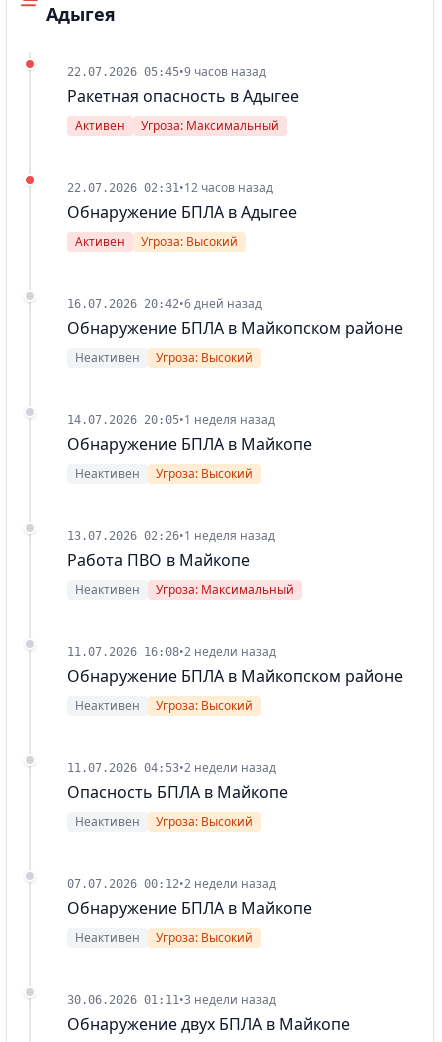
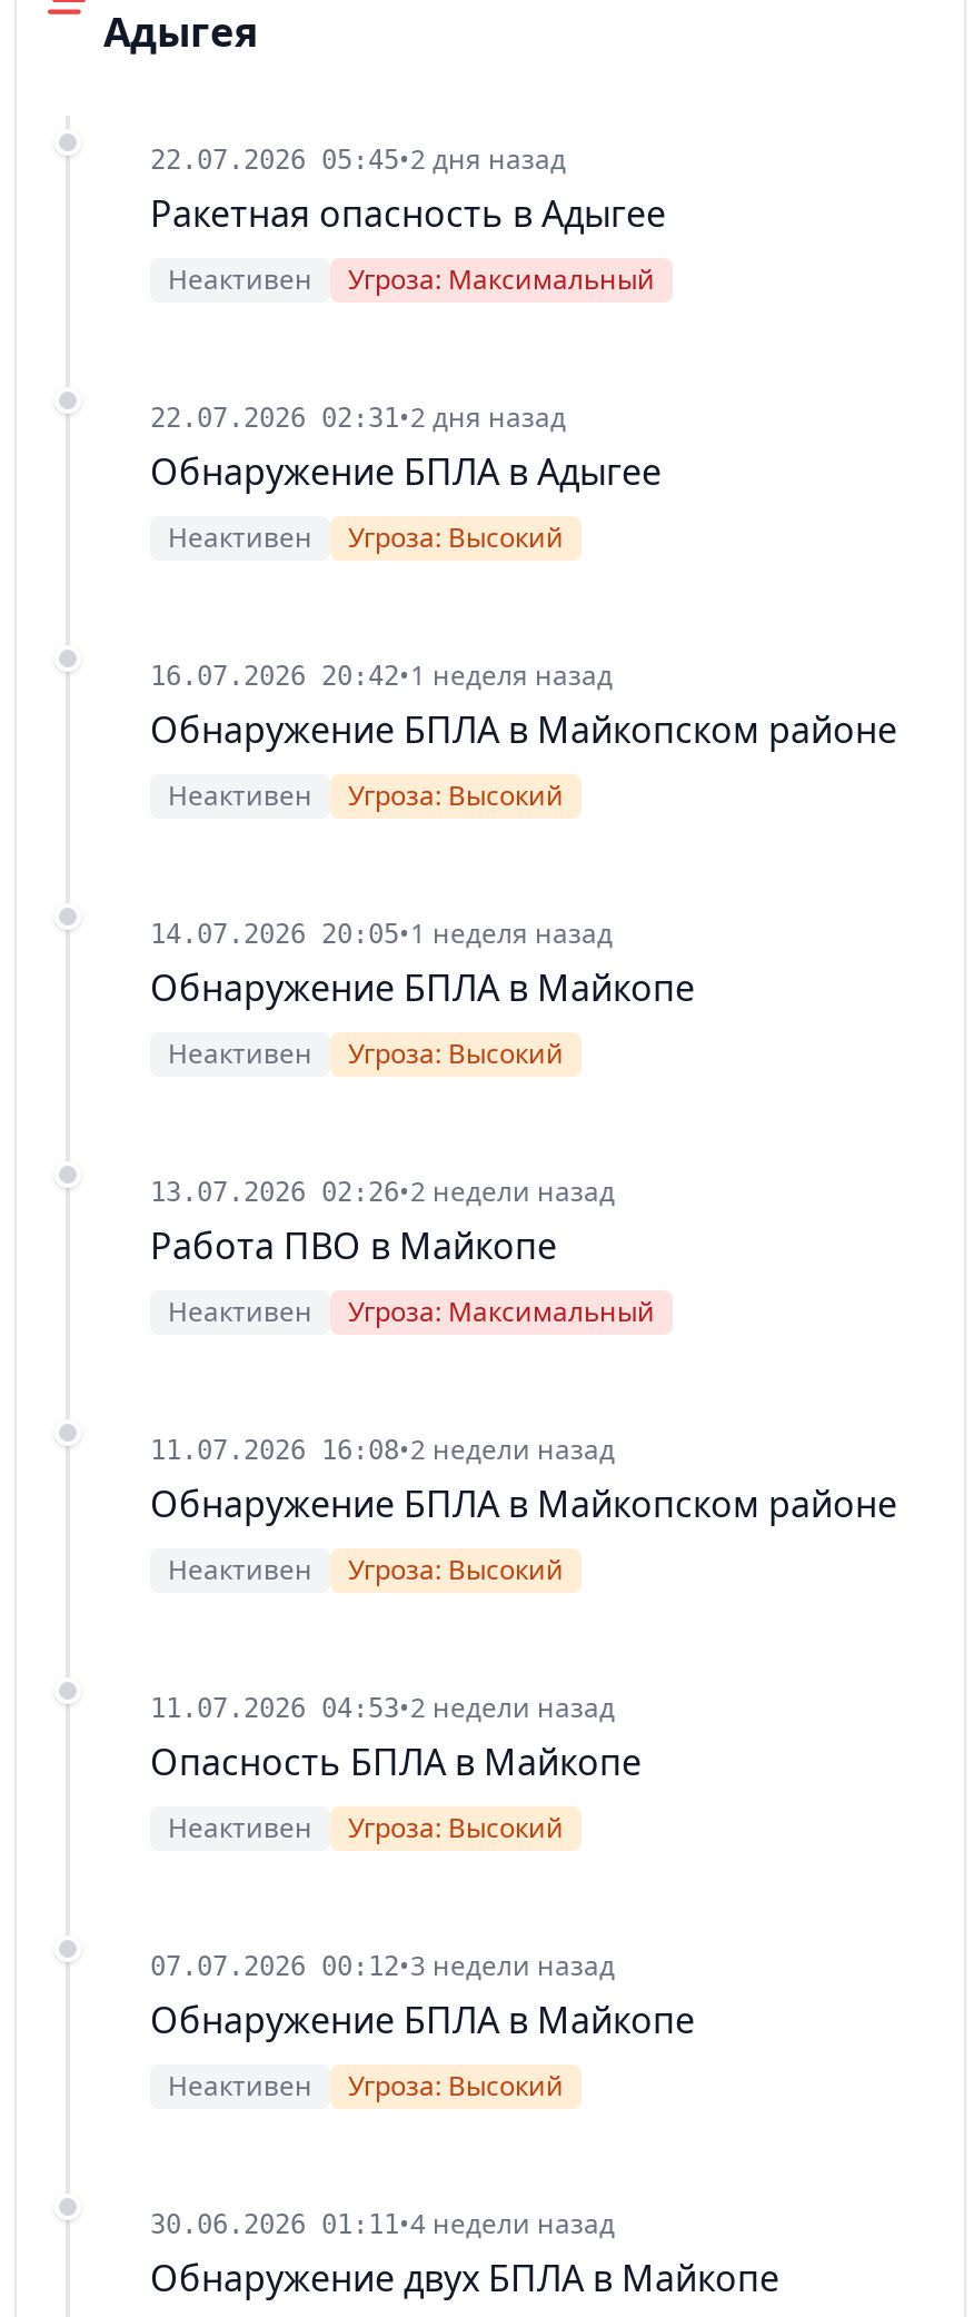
- 22.07.2026 05:45•9 часов назад
+ 22.07.2026 05:45•2 дня назад

- Активен
+ Неактивен

- 22.07.2026 02:31•12 часов назад
+ 22.07.2026 02:31•2 дня назад

- Активен
+ Неактивен

- 16.07.2026 20:42•6 дней назад
+ 16.07.2026 20:42•1 неделя назад

- 13.07.2026 02:26•1 неделя назад
+ 13.07.2026 02:26•2 недели назад

- 07.07.2026 00:12•2 недели назад
+ 07.07.2026 00:12•3 недели назад

- 30.06.2026 01:11•3 недели назад
+ 30.06.2026 01:11•4 недели назад
